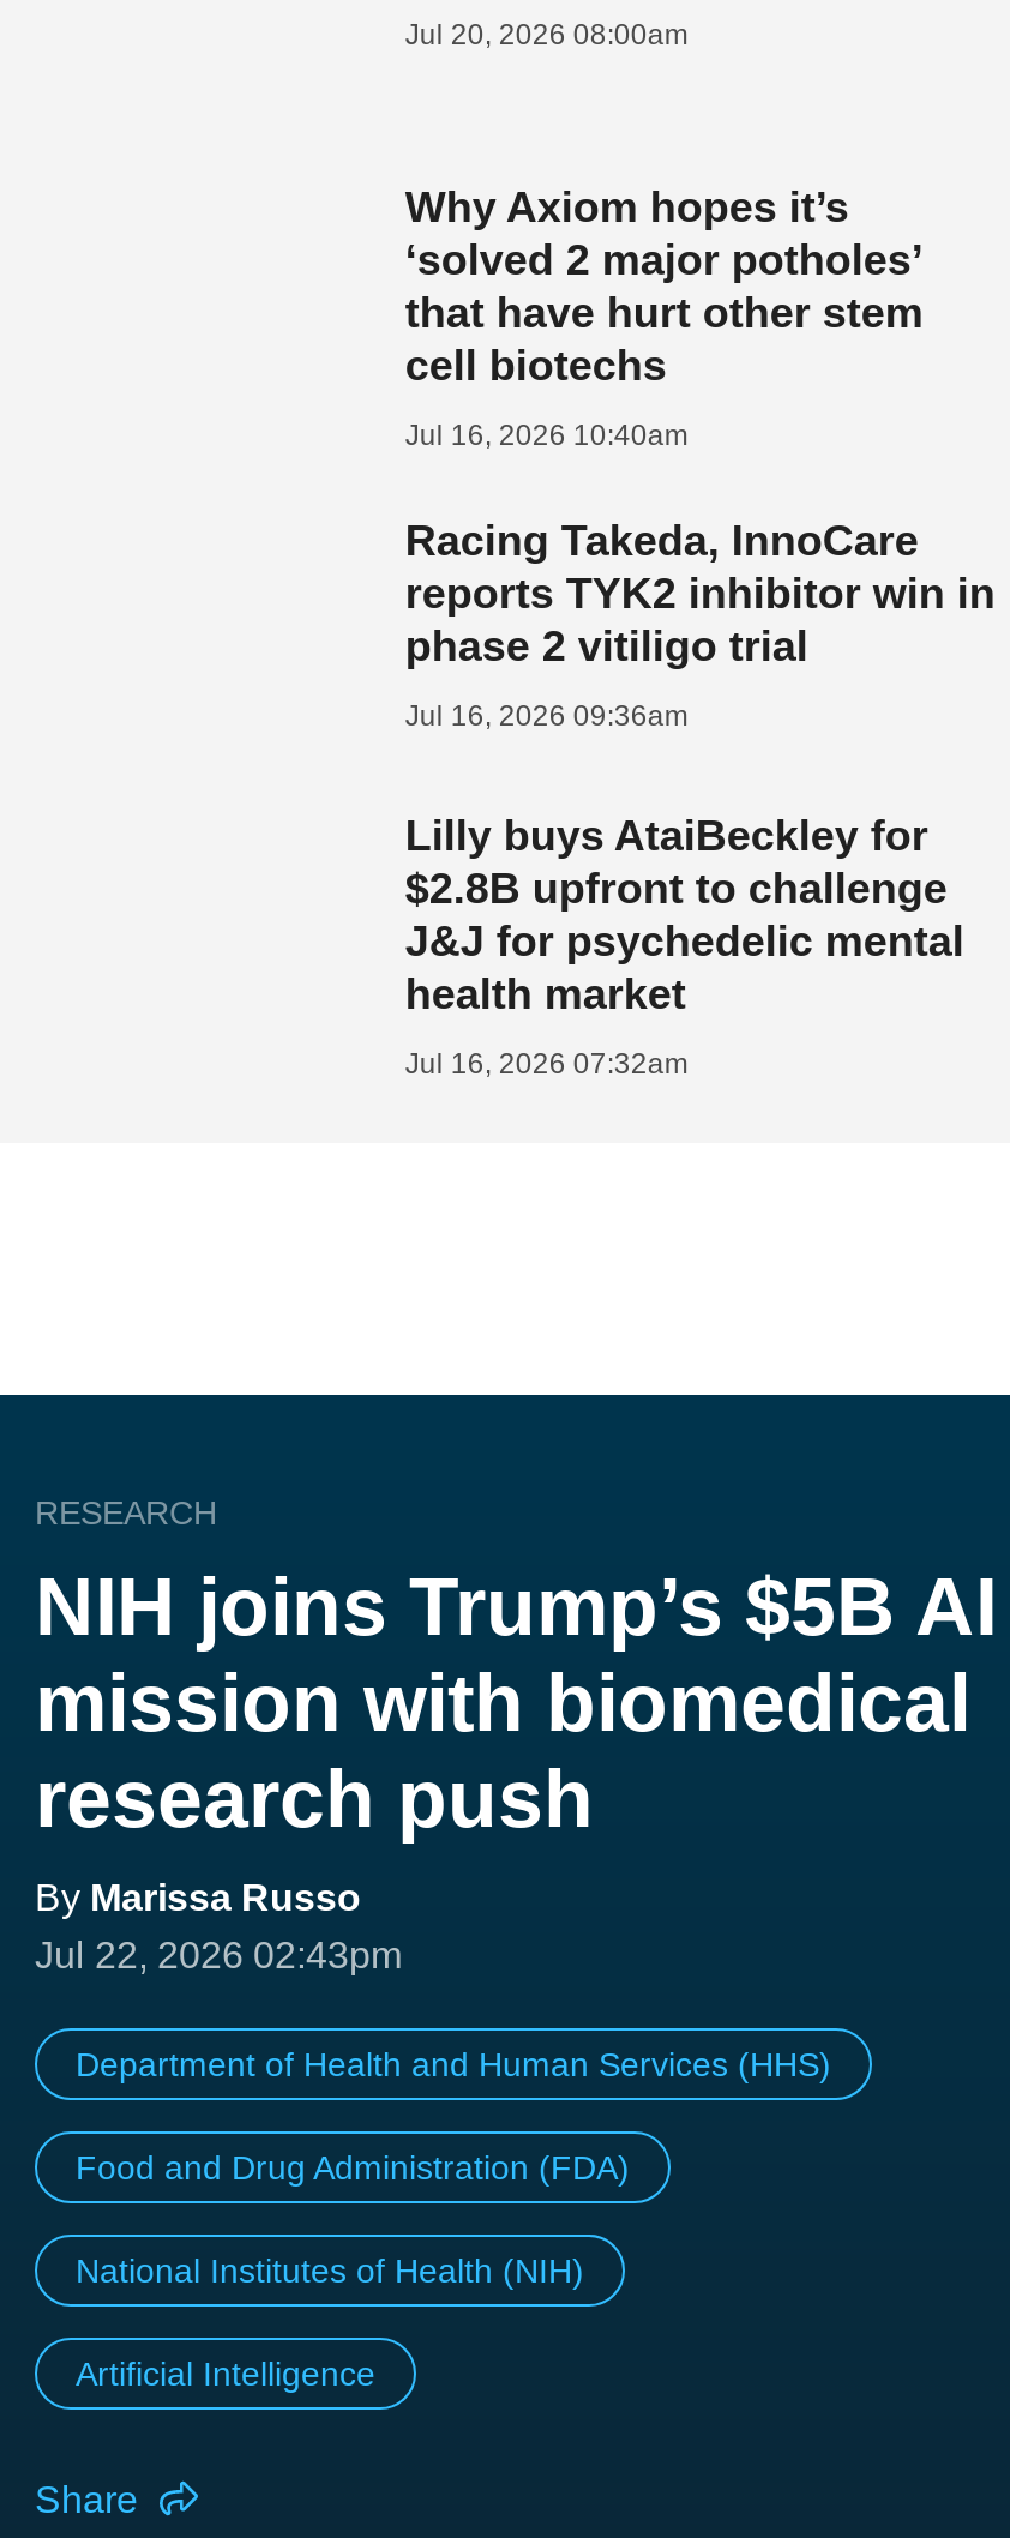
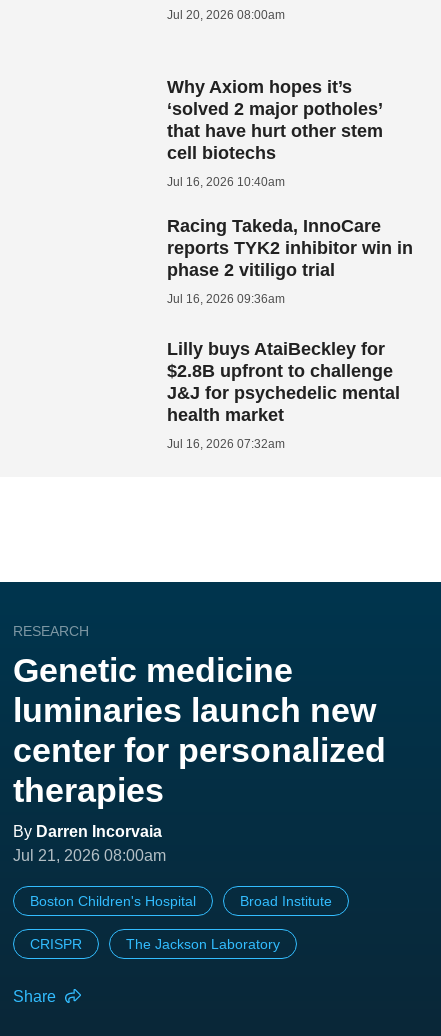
- NIH joins Trump’s $5B AI
- mission with biomedical
- research push
- By Marissa Russo
- Jul 22, 2026 02:43pm
- Department of Health and Human Services (HHS)
- Food and Drug Administration (FDA)
- National Institutes of Health (NIH)
- Artificial Intelligence
+ Genetic medicine
+ luminaries launch new
+ center for personalized
+ therapies
+ By Darren Incorvaia
+ Jul 21, 2026 08:00am
+ Boston Children's Hospital
+ Broad Institute
+ CRISPR
+ The Jackson Laboratory
